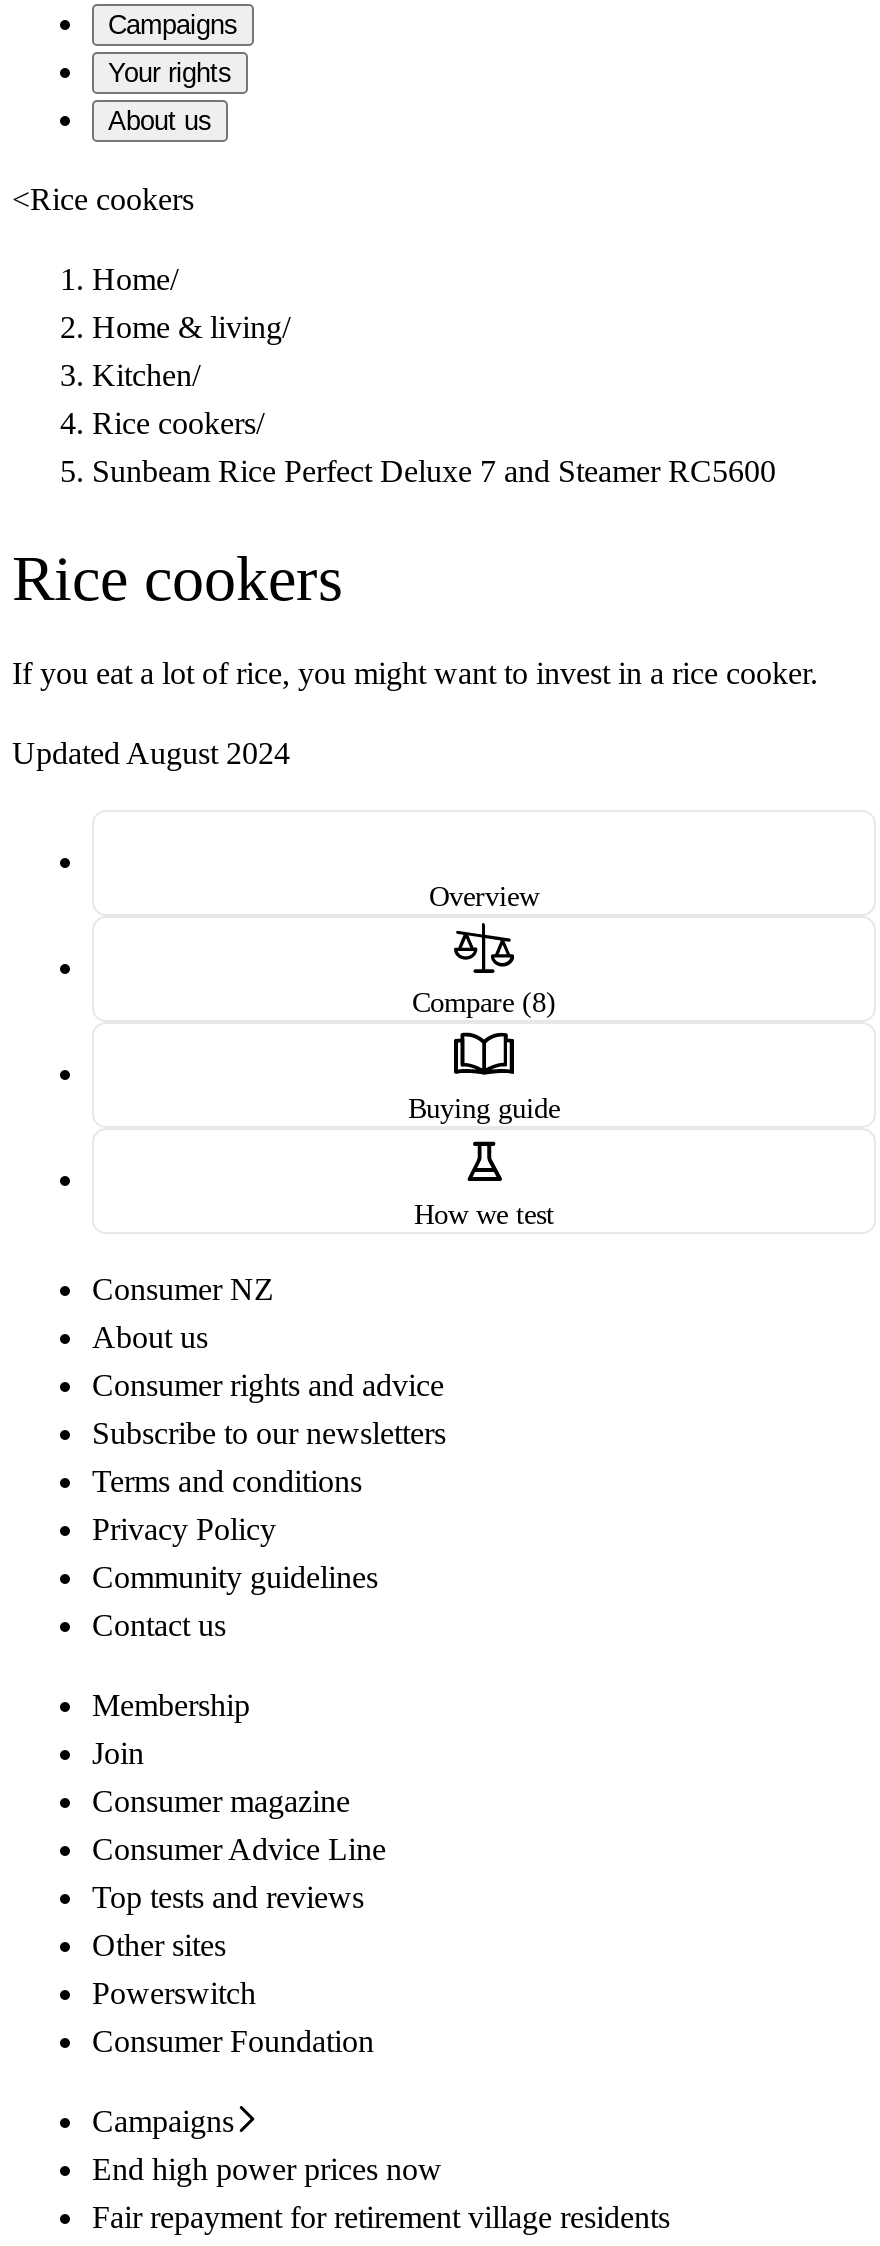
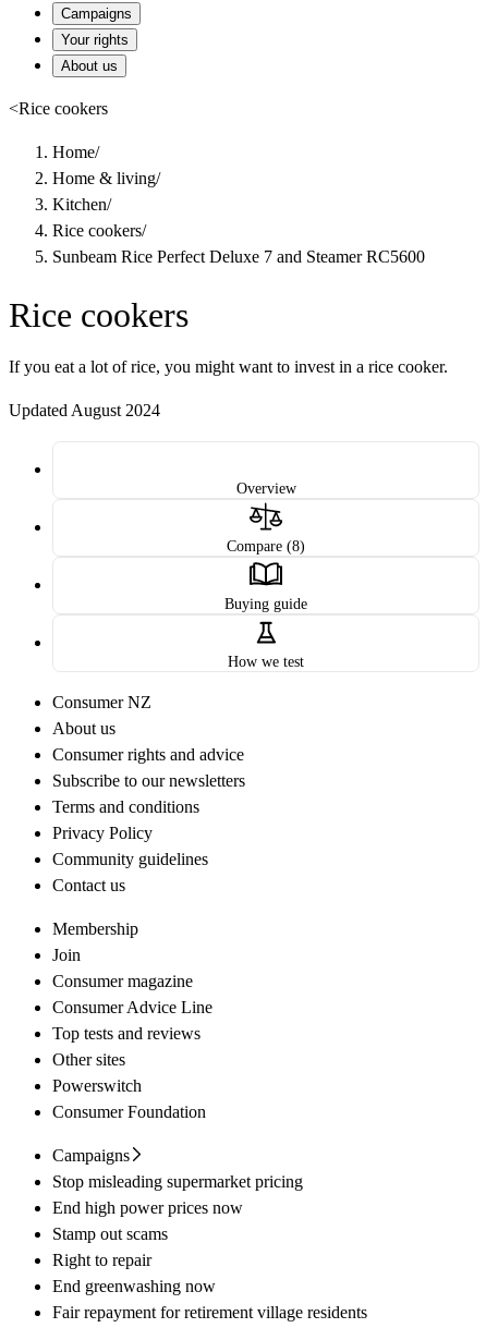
+ Stop misleading supermarket pricing

+ Stamp out scams
+ Right to repair
+ End greenwashing now
